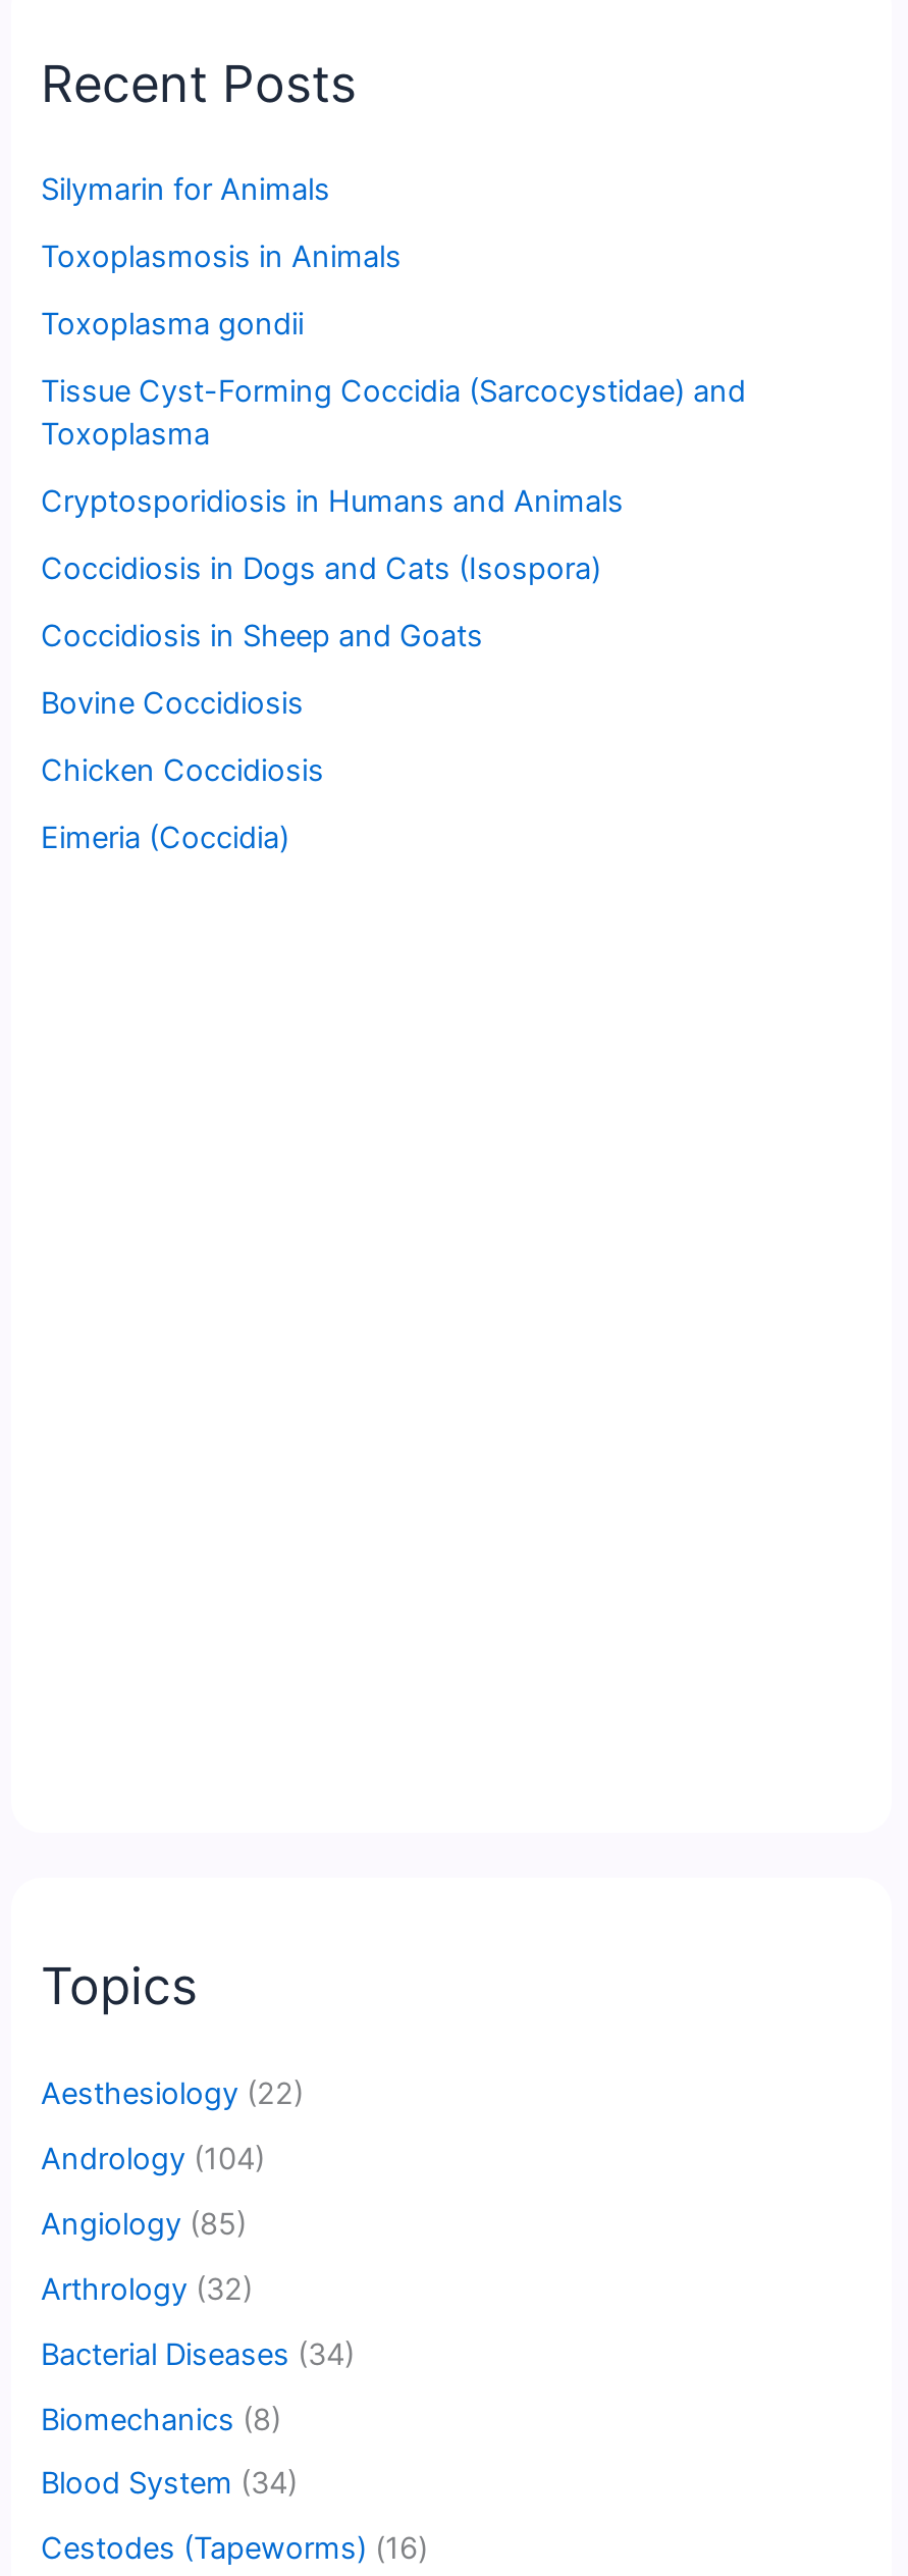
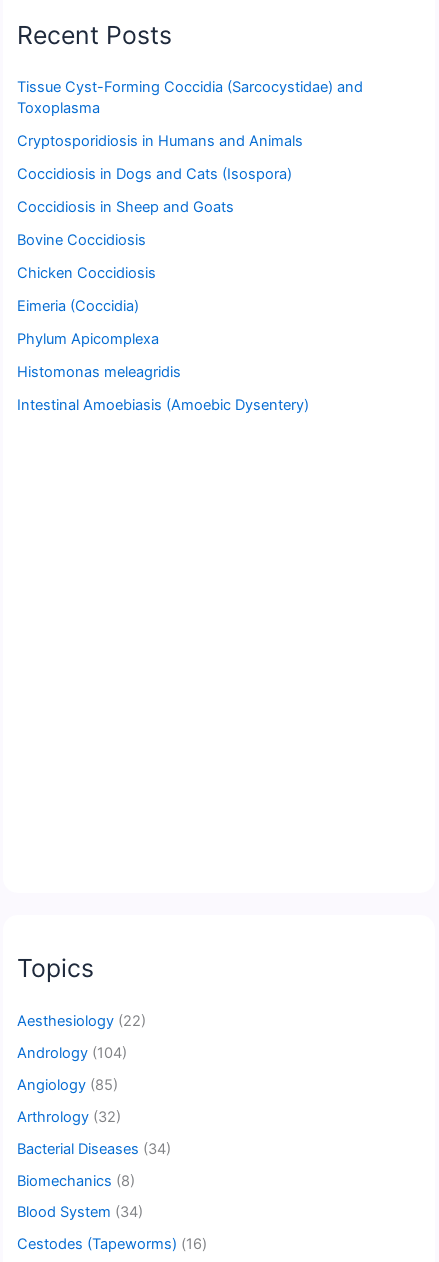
- Silymarin for Animals
- Toxoplasmosis in Animals
- Toxoplasma gondii

moved up: Tissue Cyst-Forming Coccidia (Sarcocystidae) and | Toxoplasma | Cryptosporidiosis in Humans and Animals | Coccidiosis in Dogs and Cats (Isospora) | Coccidiosis in Sheep and Goats | Bovine Coccidiosis | Chicken Coccidiosis | Eimeria (Coccidia)

+ Phylum Apicomplexa
+ Histomonas meleagridis
+ Intestinal Amoebiasis (Amoebic Dysentery)
